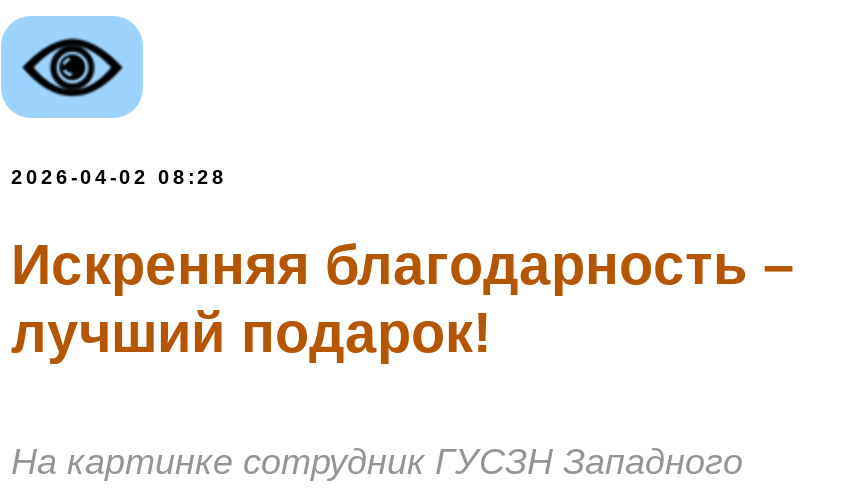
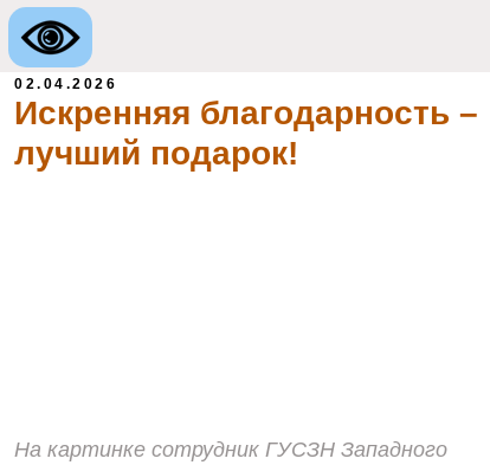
- 2026-04-02 08:28
+ 02.04.2026

moved up: Искренняя благодарность – | лучший подарок!
